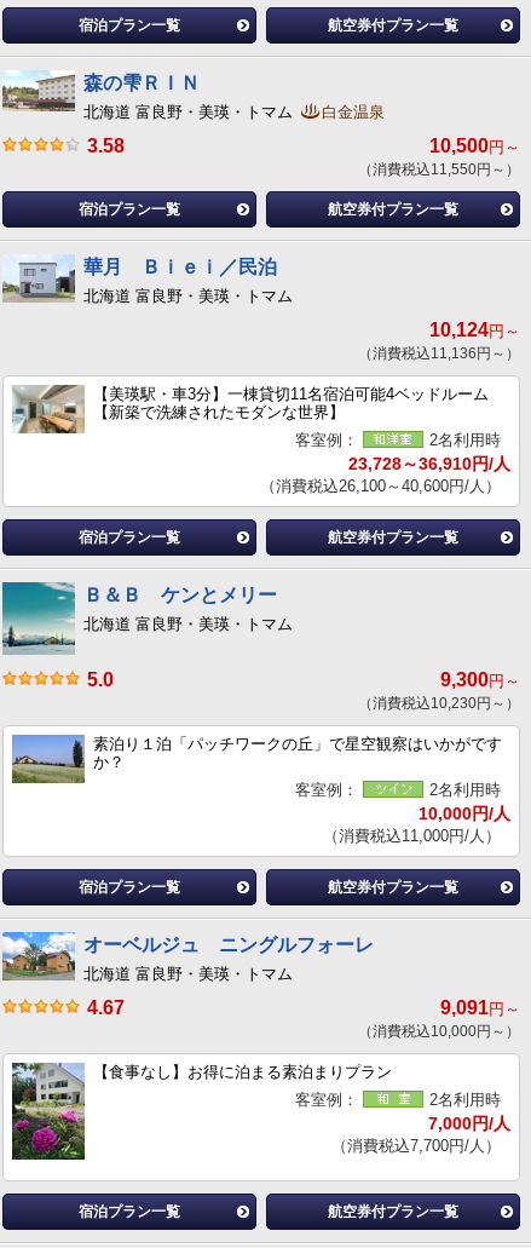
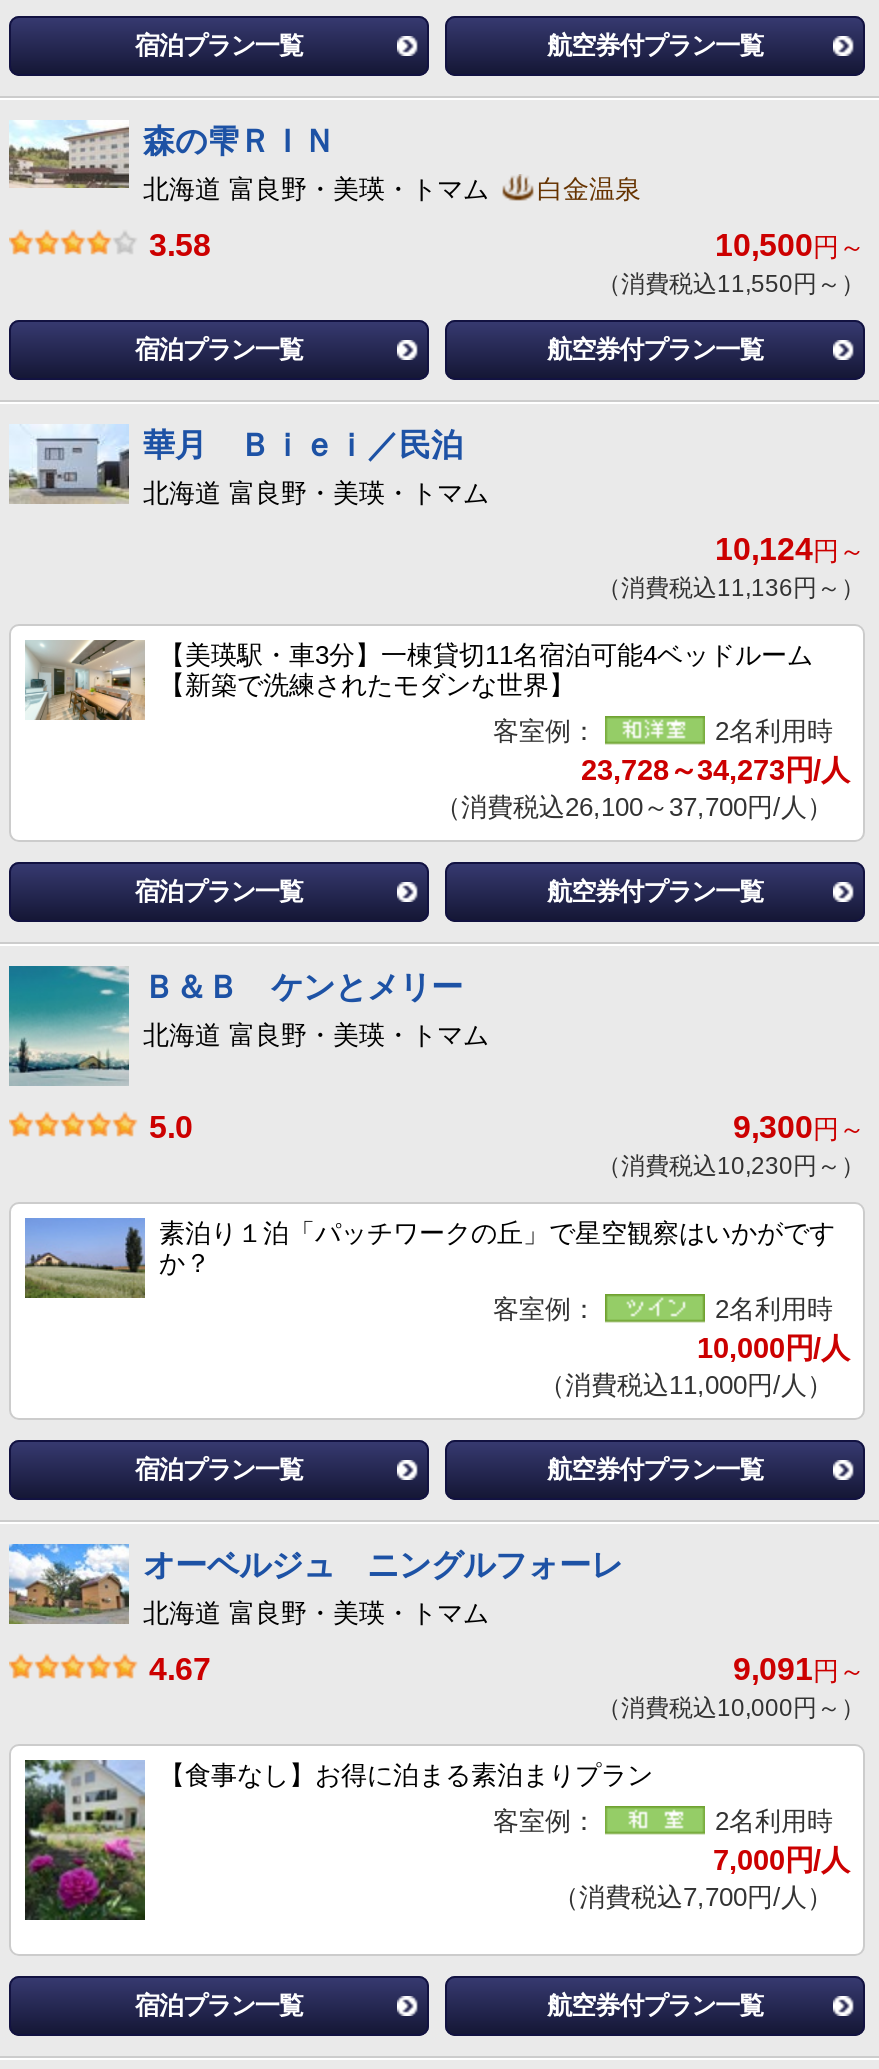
- 23,728～36,910円/人
+ 23,728～34,273円/人

- （消費税込26,100～40,600円/人）
+ （消費税込26,100～37,700円/人）
